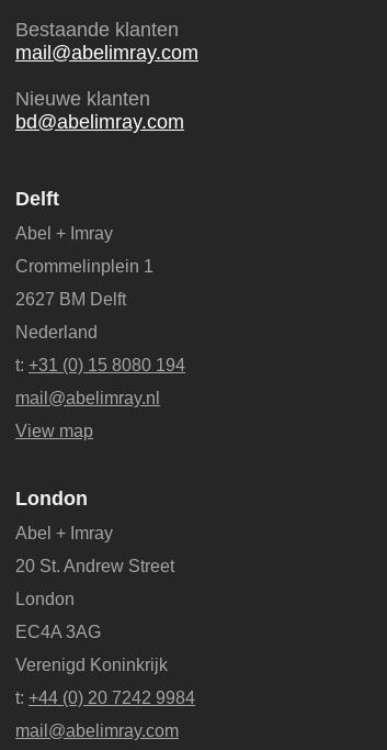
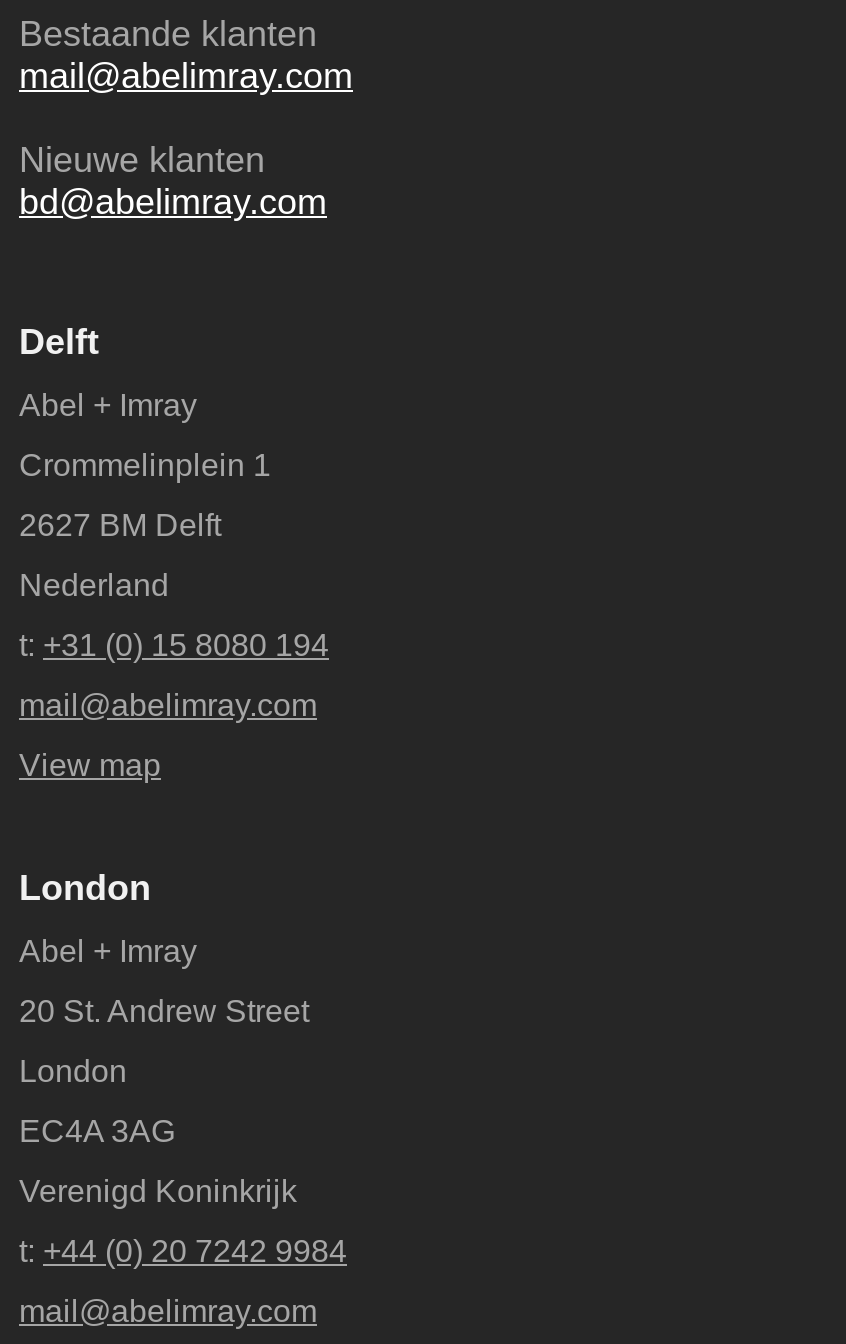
- mail@abelimray.nl
+ mail@abelimray.com
